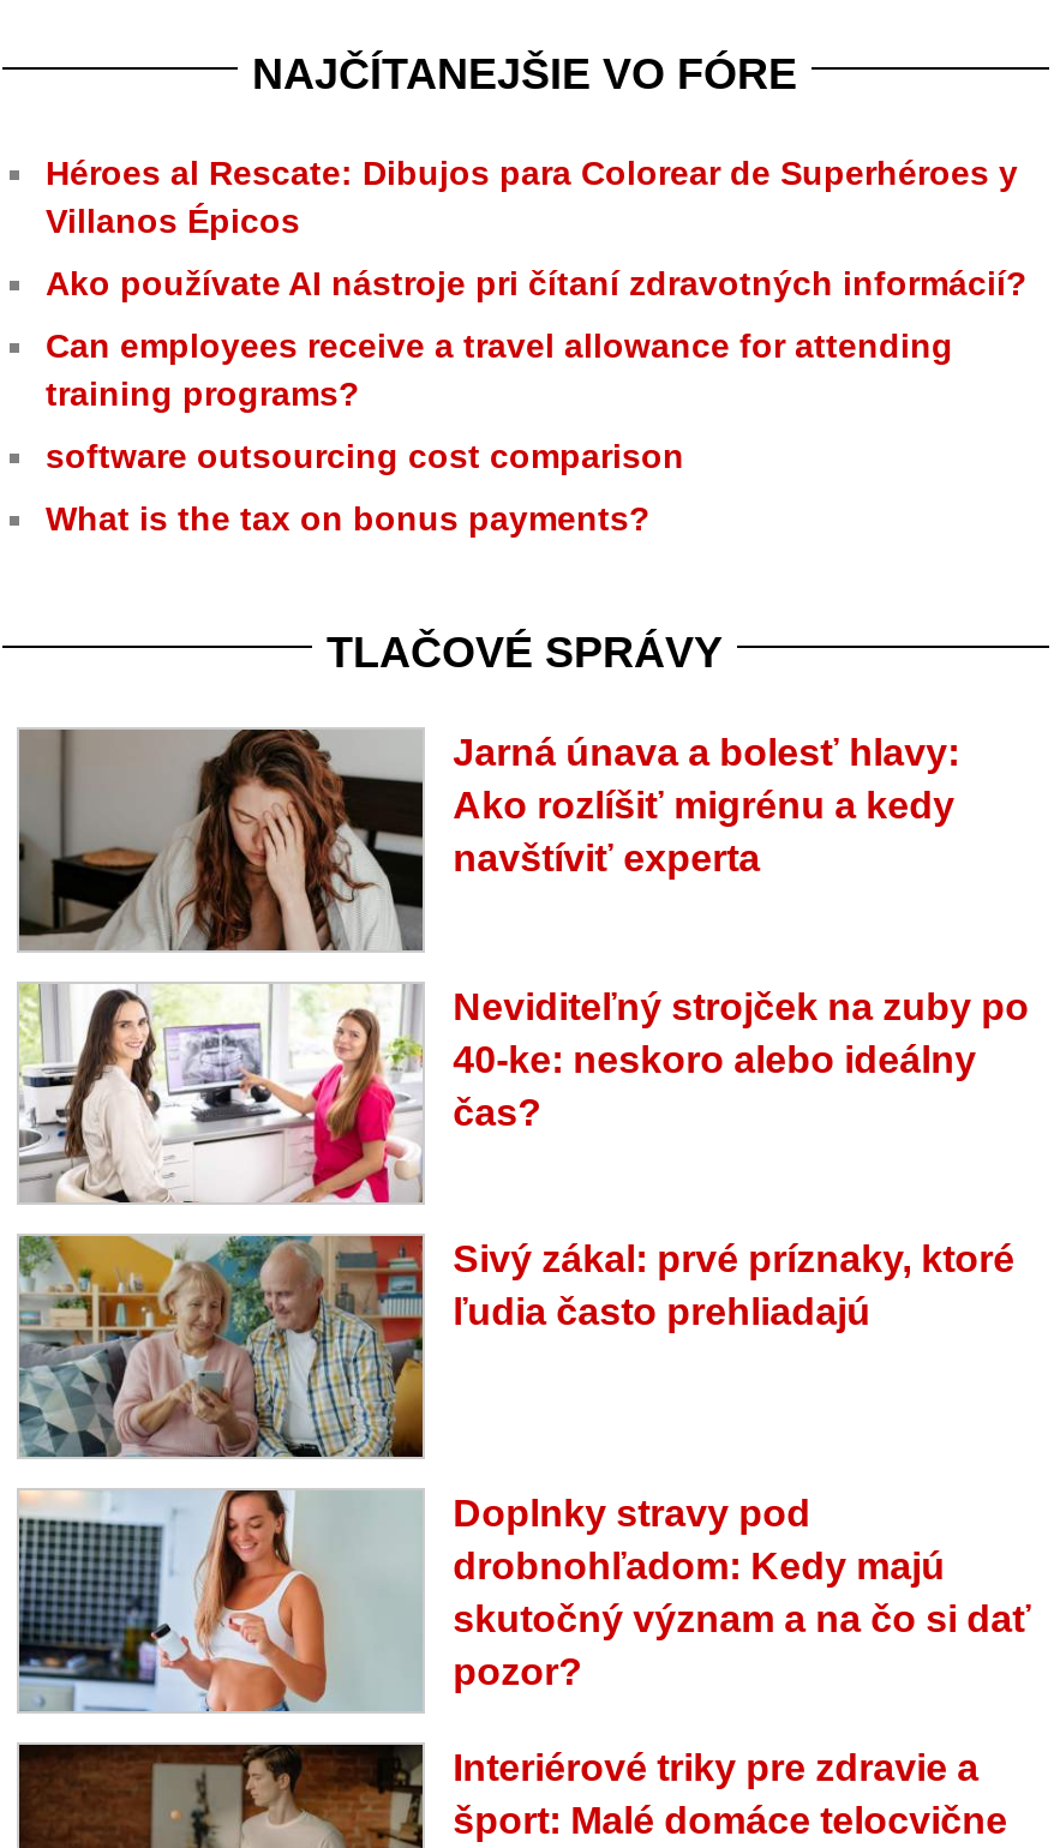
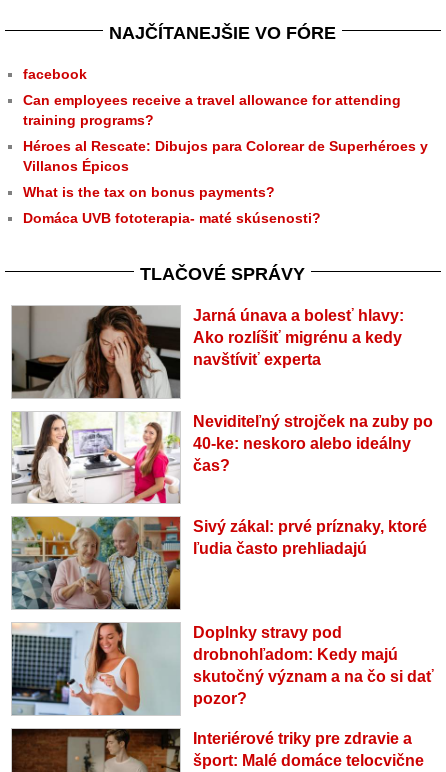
moved down: Héroes al Rescate: Dibujos para Colorear de Superhéroes y | Villanos Épicos

- Ako používate AI nástroje pri čítaní zdravotných informácií?
+ facebook

moved up: Can employees receive a travel allowance for attending | training programs?

- software outsourcing cost comparison

moved up: What is the tax on bonus payments?

+ Domáca UVB fototerapia- maté skúsenosti?
